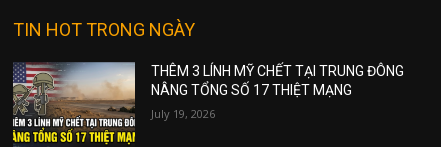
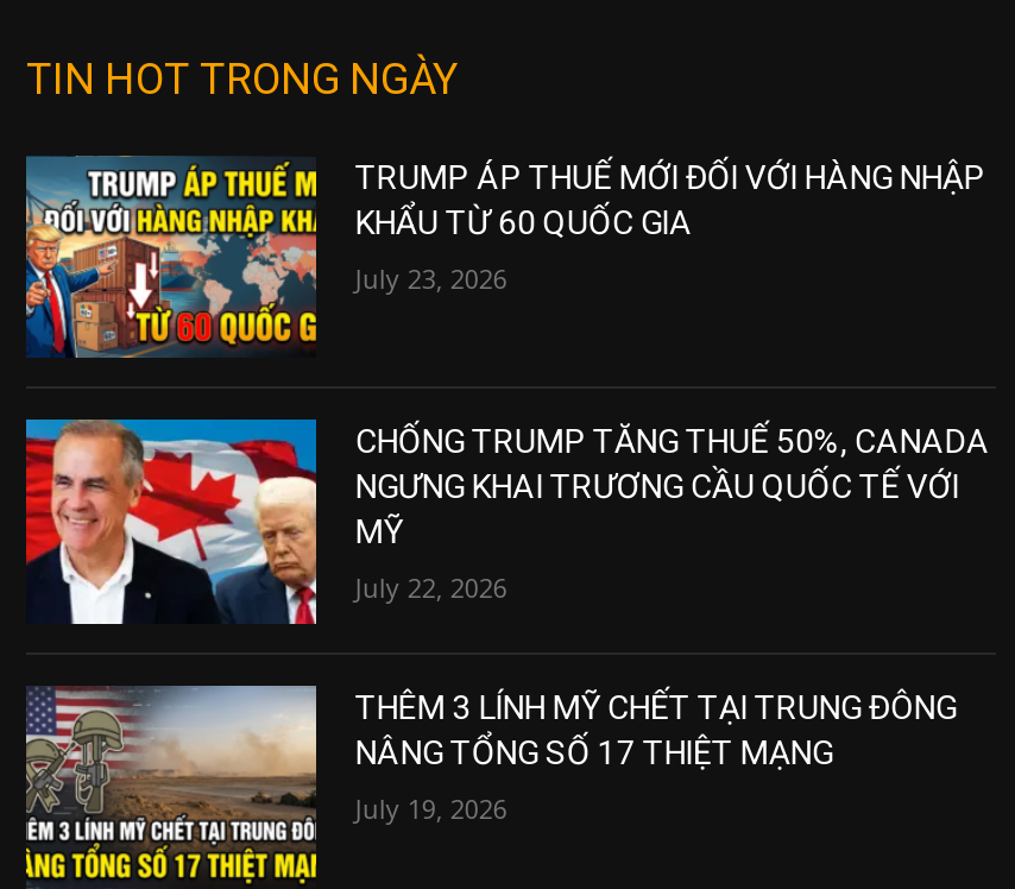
+ [image]
+ TRUMP ÁP THUẾ MỚI ĐỐI VỚI HÀNG NHẬP
+ KHẨU TỪ 60 QUỐC GIA
+ July 23, 2026

+ [image]
+ CHỐNG TRUMP TĂNG THUẾ 50%, CANADA
+ NGƯNG KHAI TRƯƠNG CẦU QUỐC TẾ VỚI
+ MỸ
+ July 22, 2026
